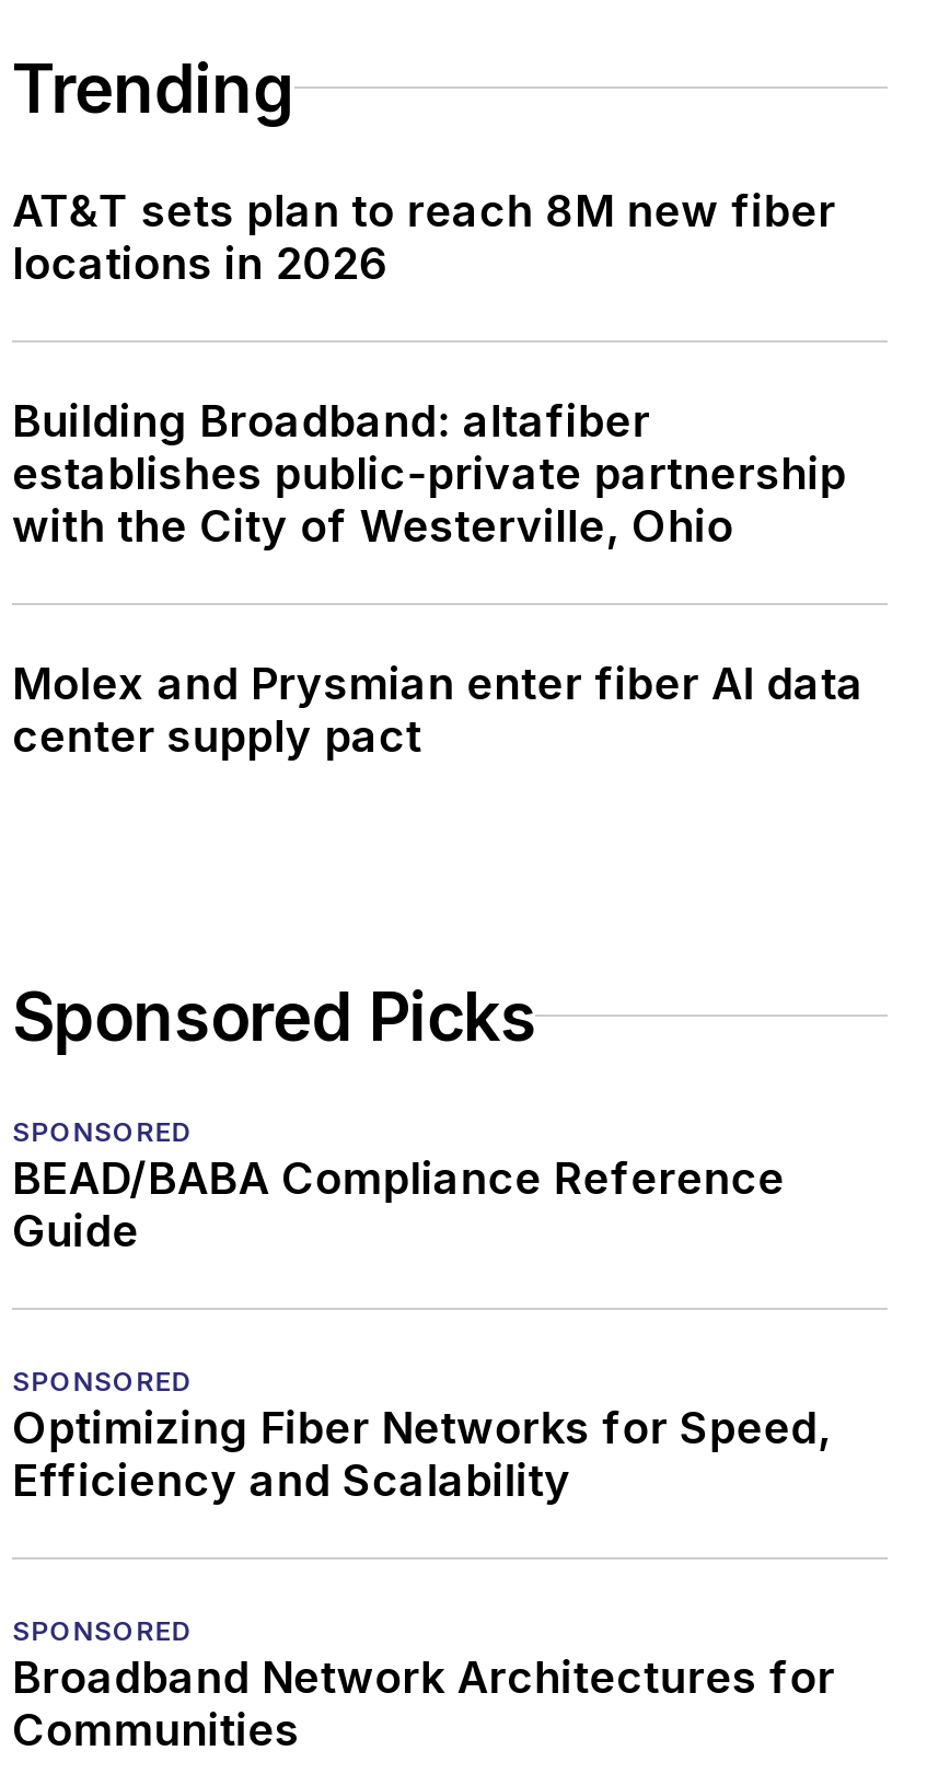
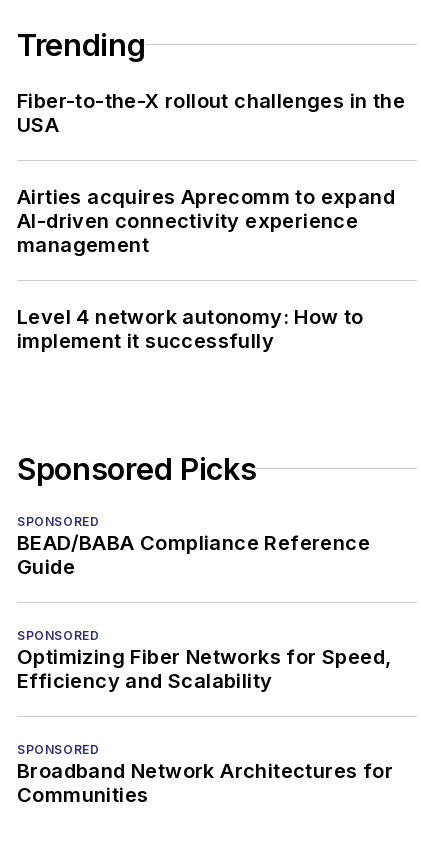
- AT&T sets plan to reach 8M new fiber
- locations in 2026
+ Fiber-to-the-X rollout challenges in the
+ USA

- Building Broadband: altafiber
- establishes public-private partnership
- with the City of Westerville, Ohio
+ Airties acquires Aprecomm to expand
+ AI-driven connectivity experience
+ management

- Molex and Prysmian enter fiber AI data
- center supply pact
+ Level 4 network autonomy: How to
+ implement it successfully
